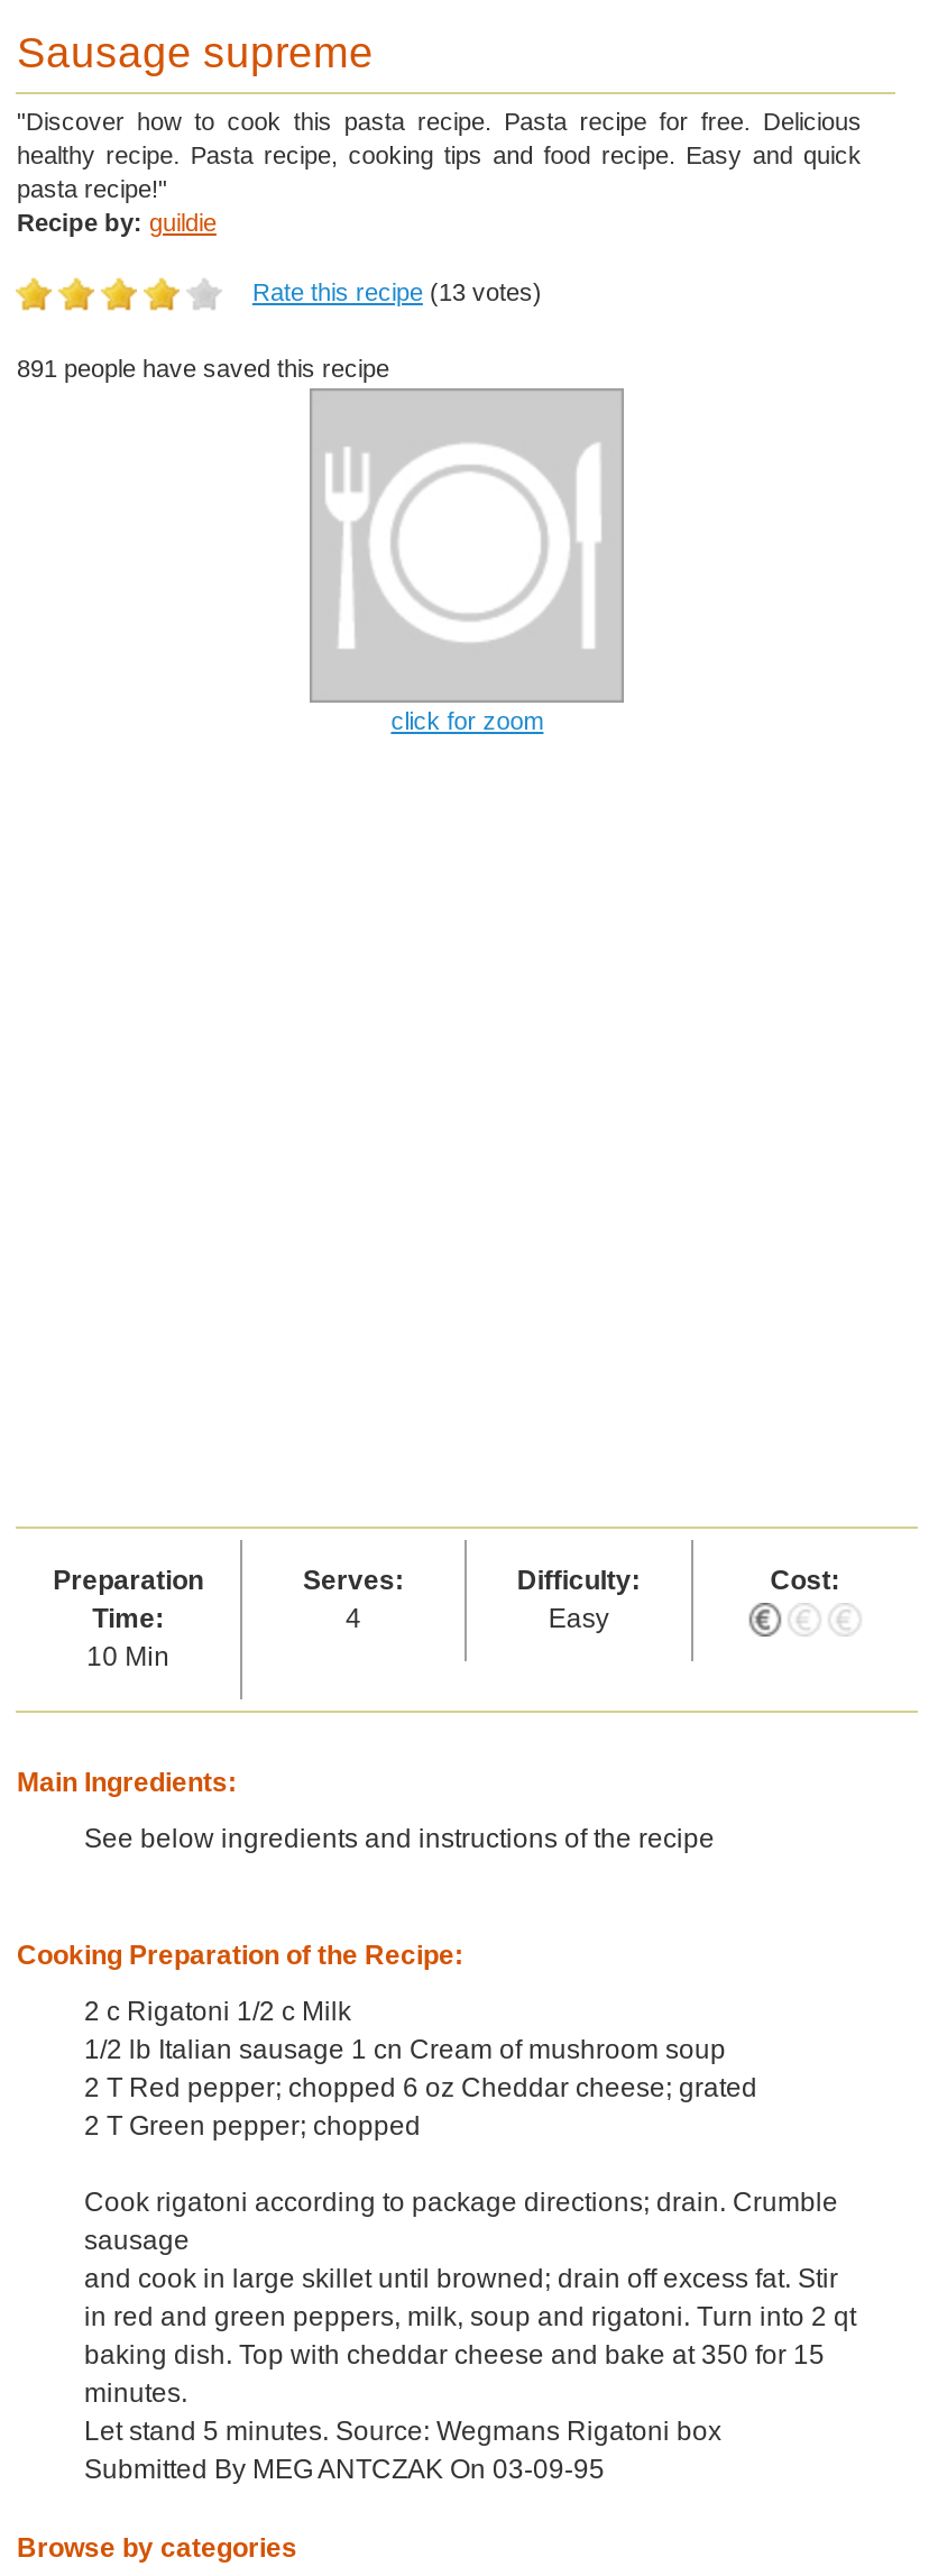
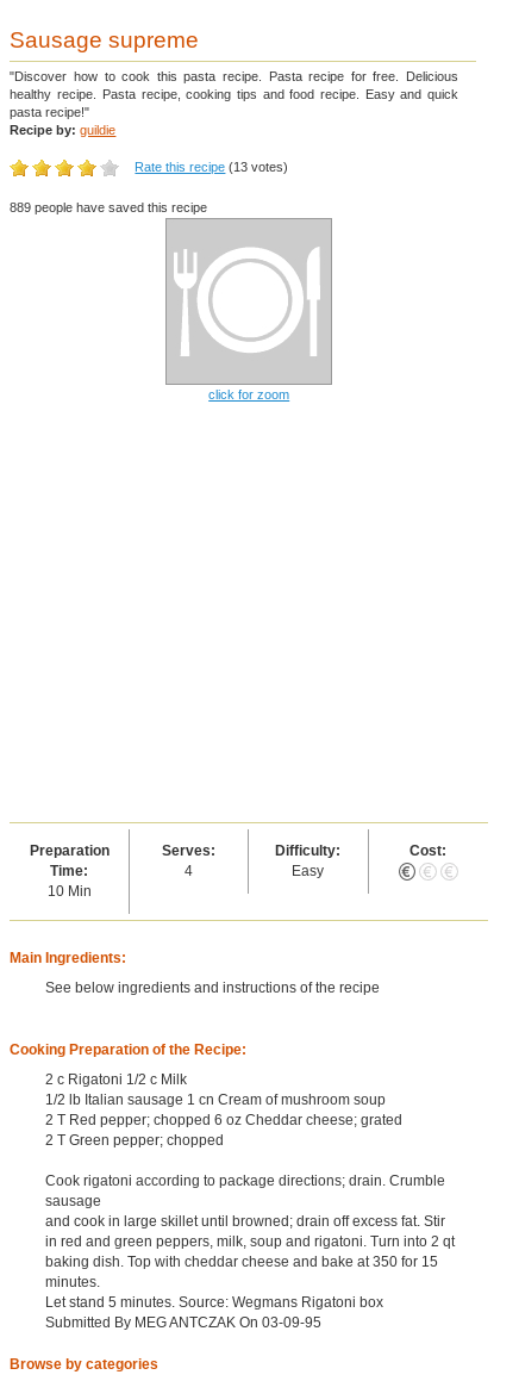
- 891 people have saved this recipe
+ 889 people have saved this recipe
